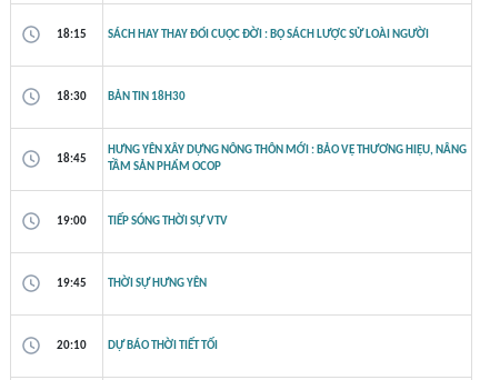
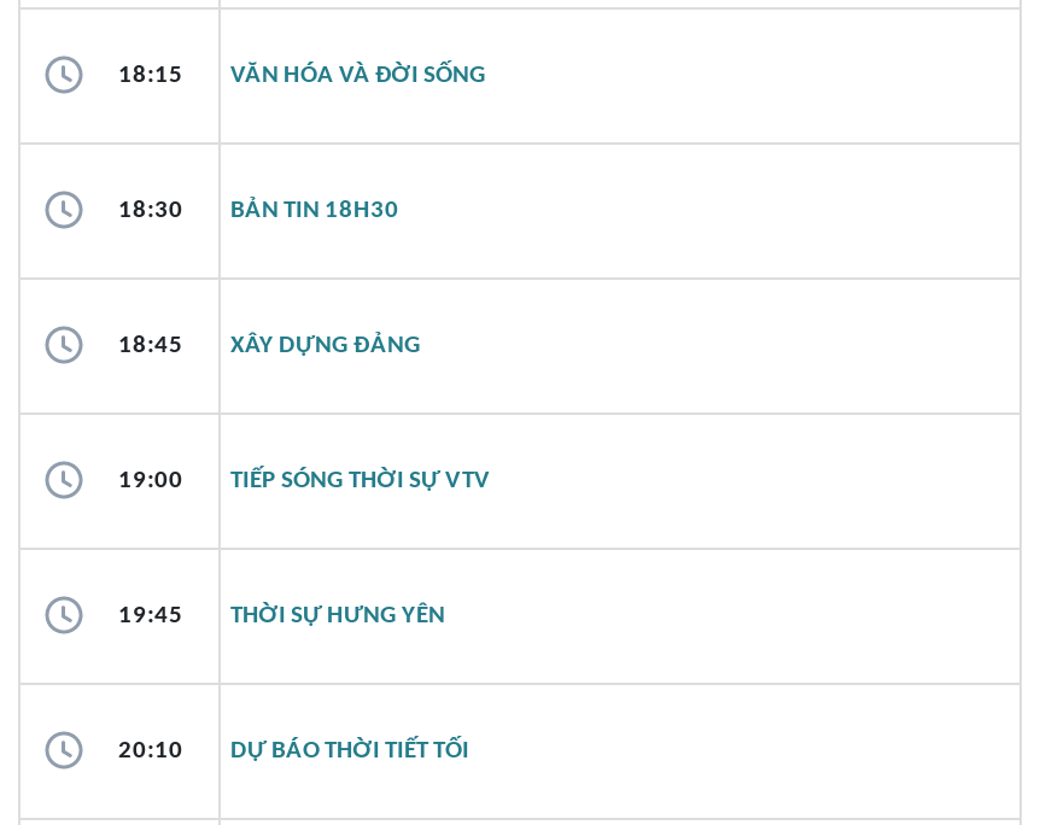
- SÁCH HAY THAY ĐỔI CUỘC ĐỜI : BỘ SÁCH LƯỢC SỬ LOÀI NGƯỜI
+ VĂN HÓA VÀ ĐỜI SỐNG

- HƯNG YÊN XÂY DỰNG NÔNG THÔN MỚI : BẢO VỆ THƯƠNG HIỆU, NÂNG
- TẦM SẢN PHẨM OCOP
+ XÂY DỰNG ĐẢNG
